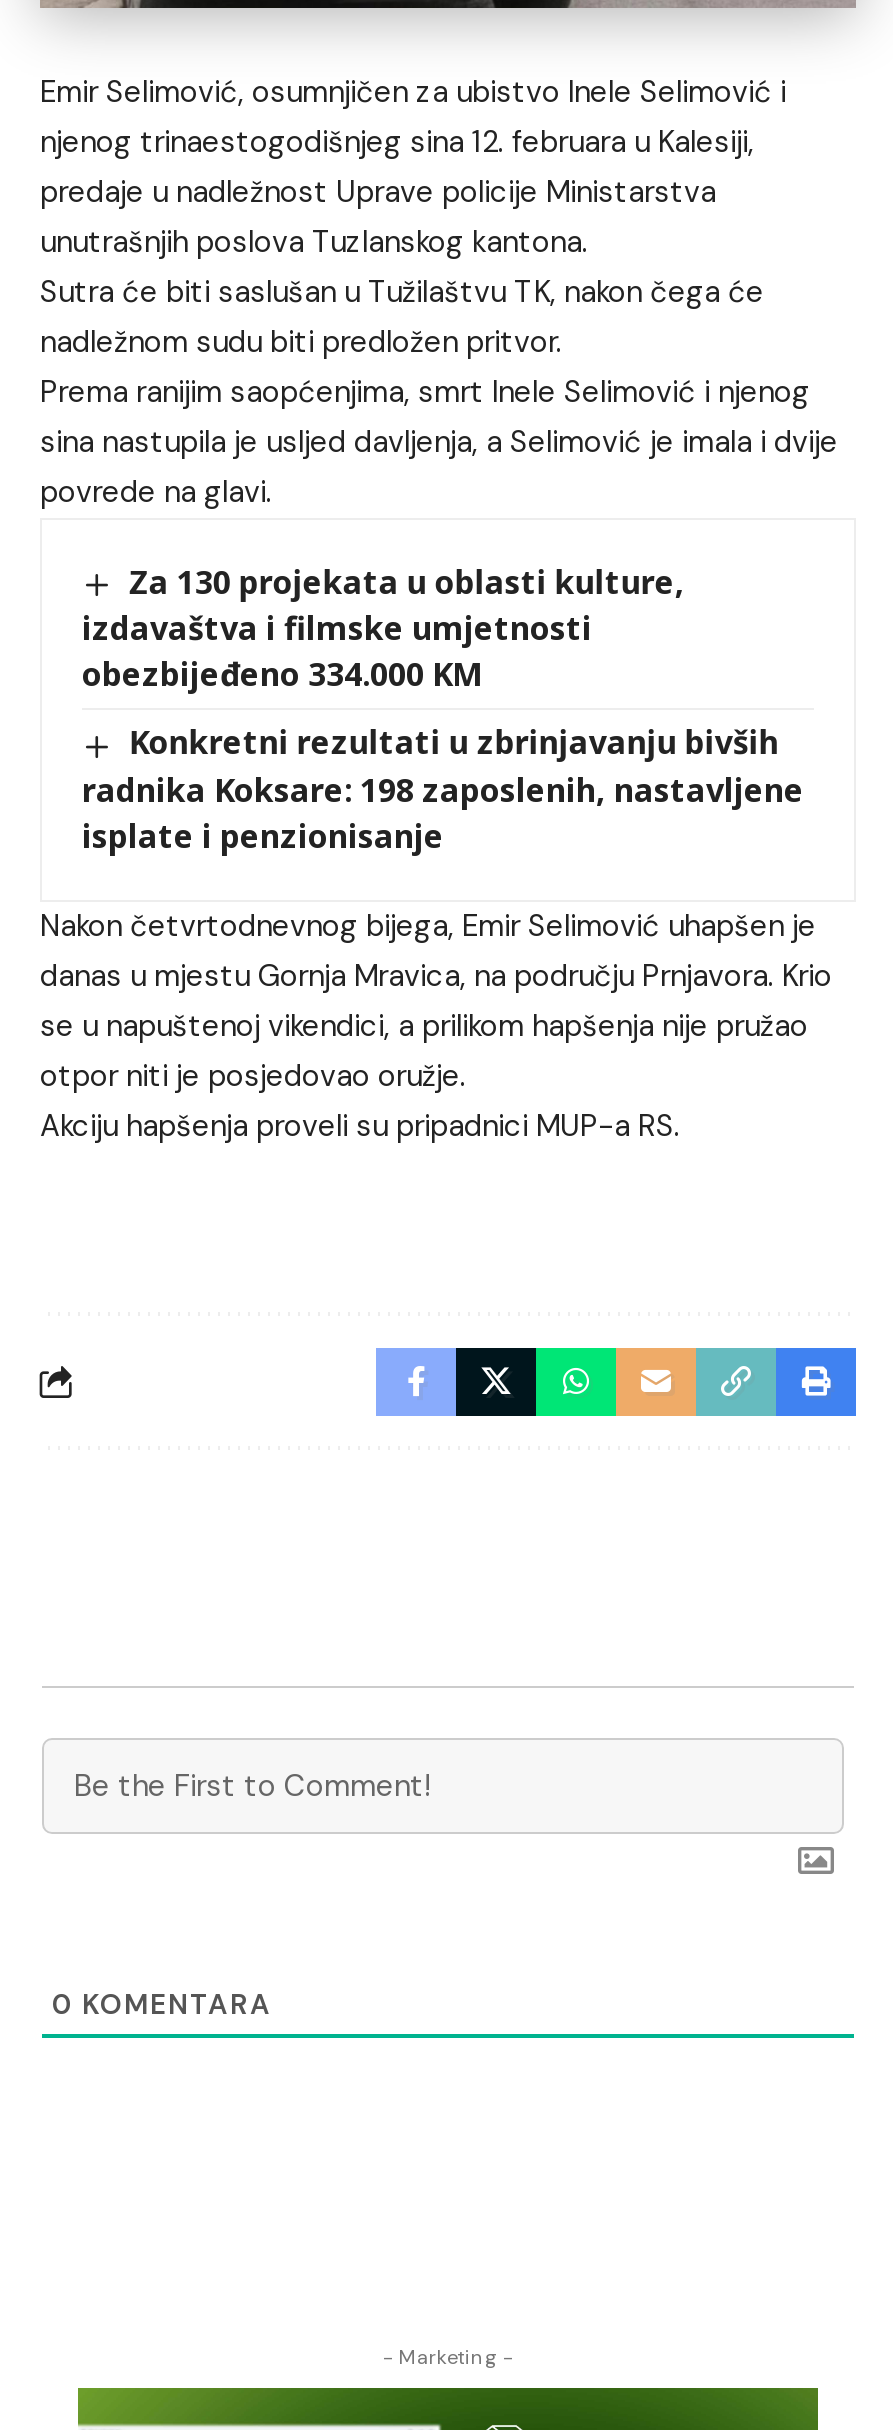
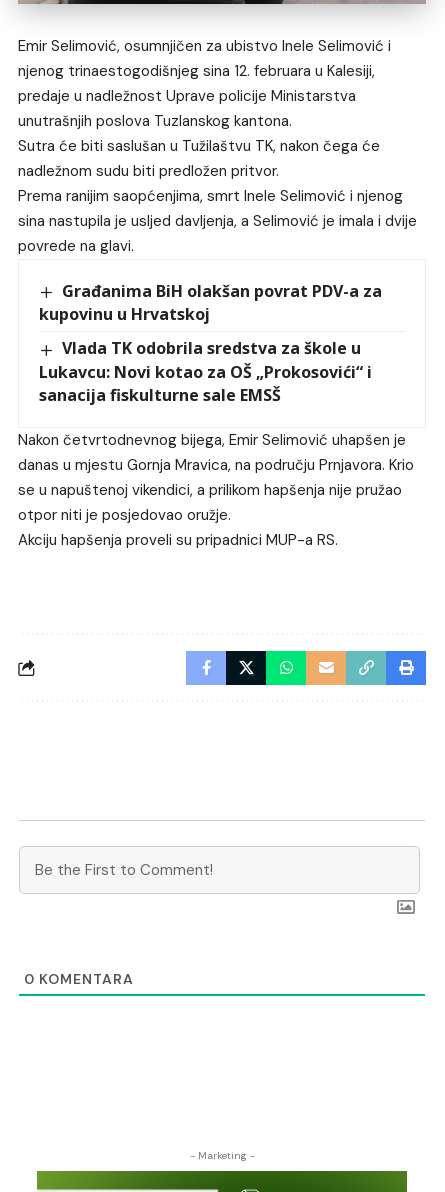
- Za 130 projekata u oblasti kulture,
- izdavaštva i filmske umjetnosti
- obezbijeđeno 334.000 KM
+ Građanima BiH olakšan povrat PDV-a za
+ kupovinu u Hrvatskoj

- Konkretni rezultati u zbrinjavanju bivših
- radnika Koksare: 198 zaposlenih, nastavljene
- isplate i penzionisanje
+ Vlada TK odobrila sredstva za škole u
+ Lukavcu: Novi kotao za OŠ „Prokosovići“ i
+ sanacija fiskulturne sale EMSŠ
